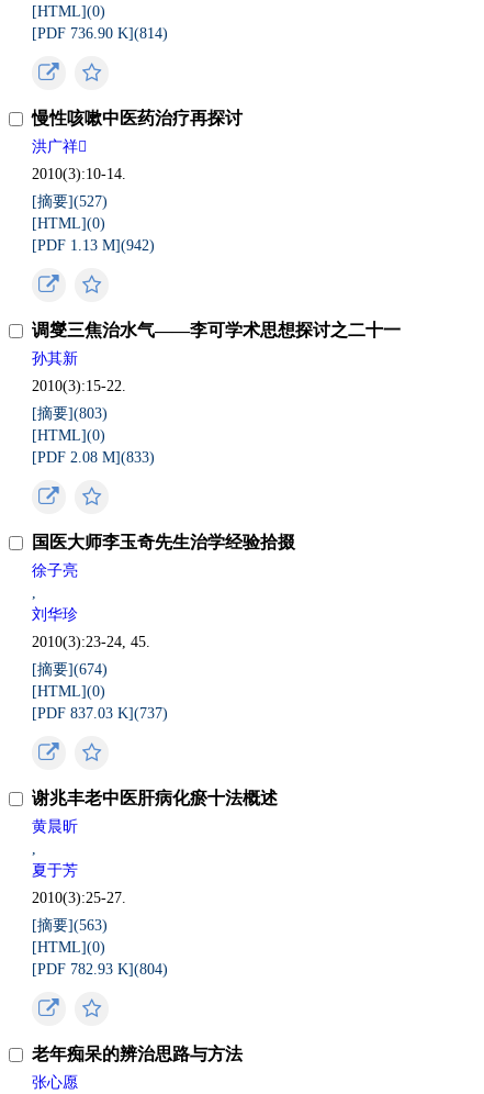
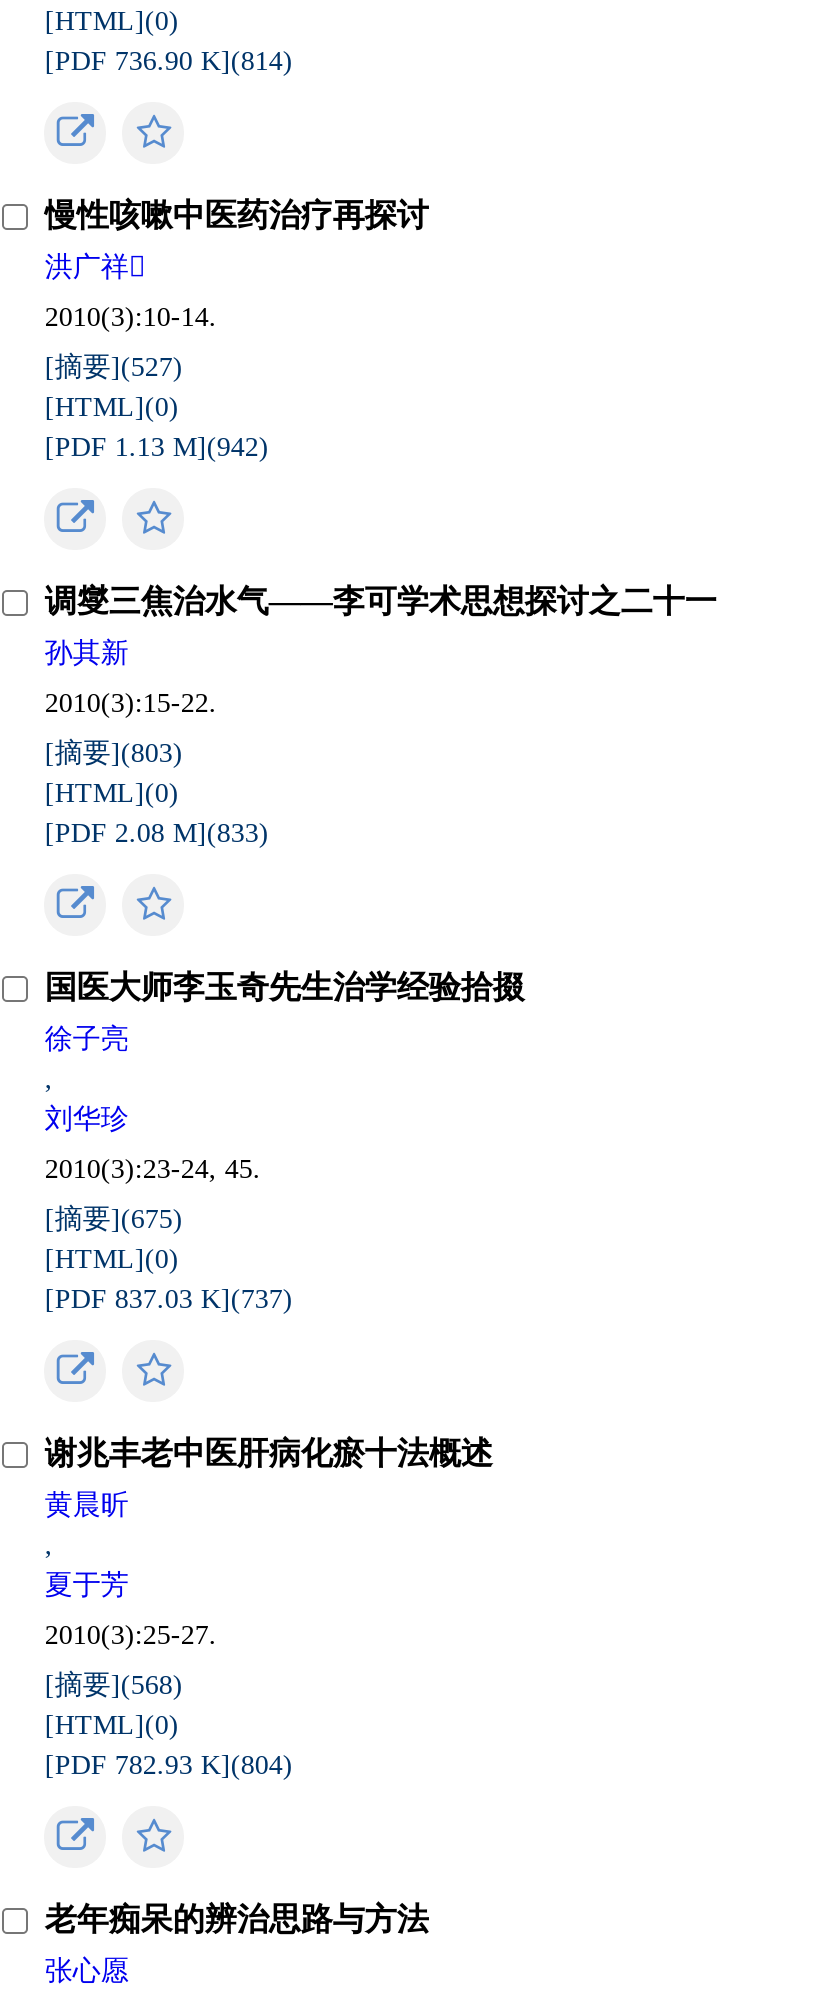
- [摘要](674)
+ [摘要](675)

- [摘要](563)
+ [摘要](568)
